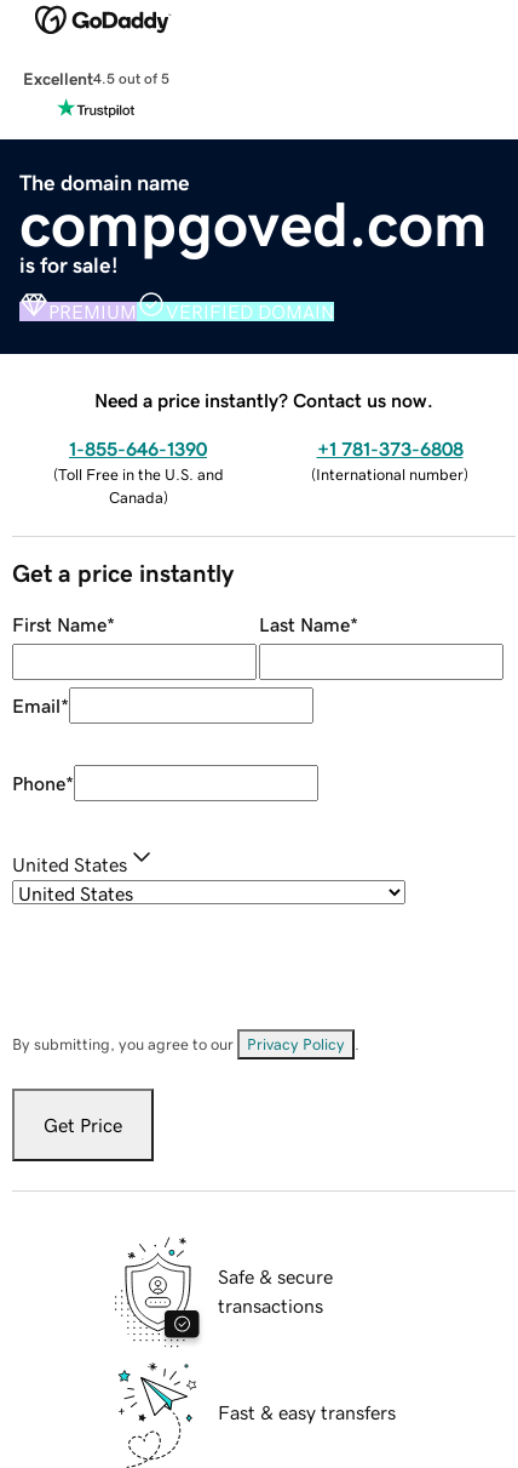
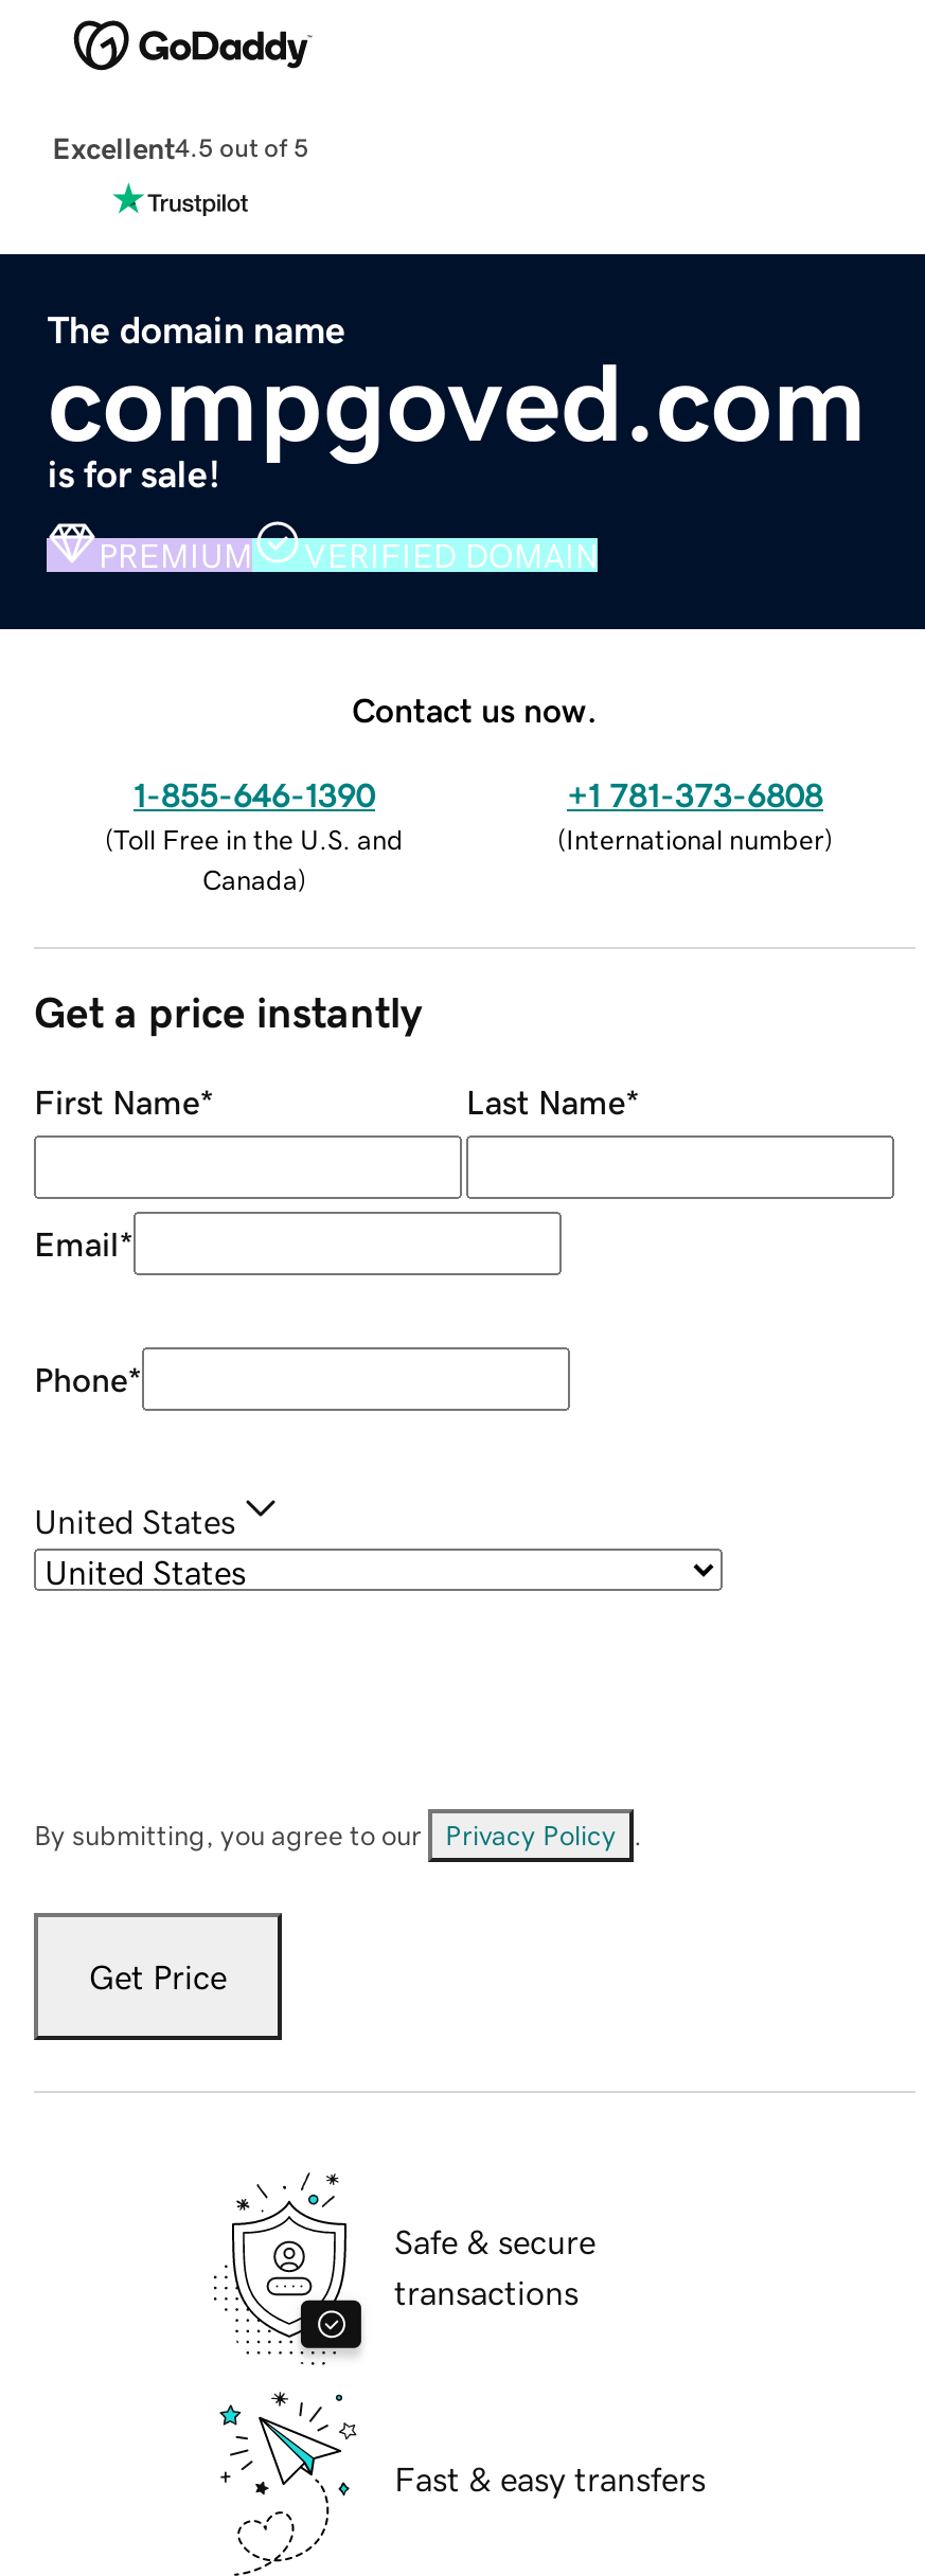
- Need a price instantly? Contact us now.
+ Contact us now.
